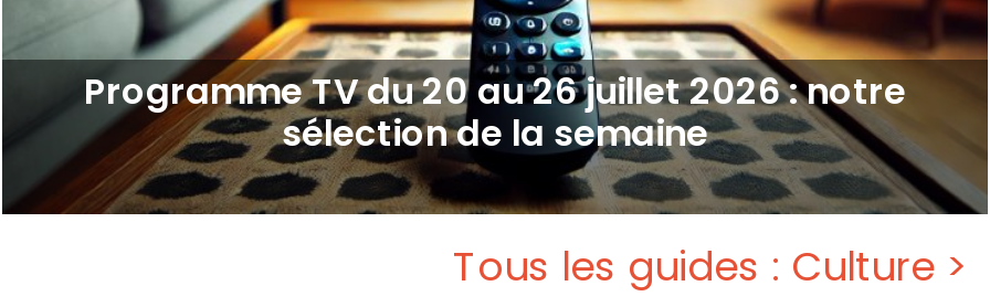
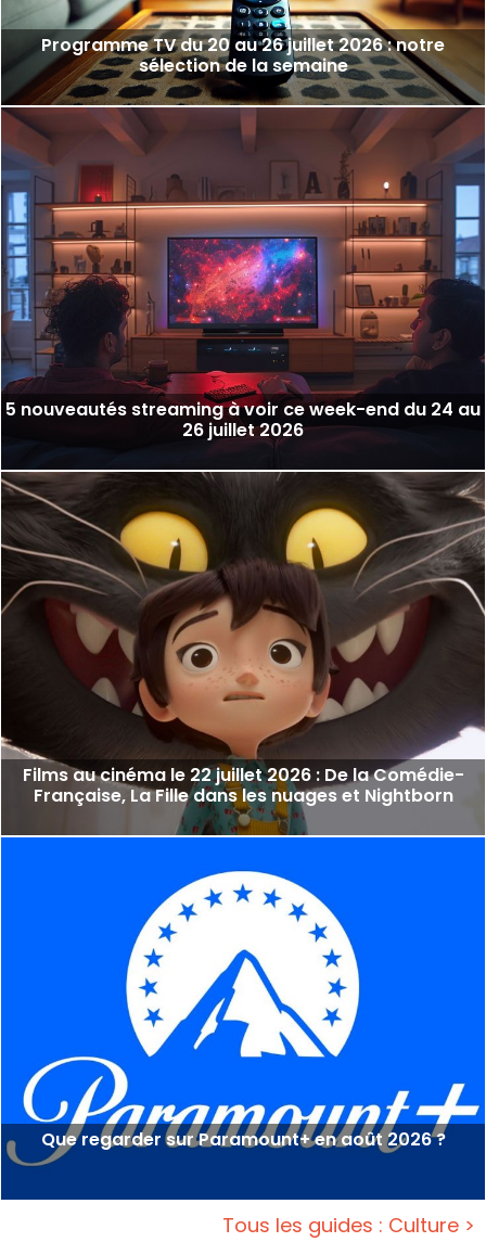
+ [image]
+ 5 nouveautés streaming à voir ce week-end du 24 au
+ 26 juillet 2026

+ [image]
+ Films au cinéma le 22 juillet 2026 : De la Comédie-
+ Française, La Fille dans les nuages et Nightborn

+ Que regarder sur Paramount+ en août 2026 ?
